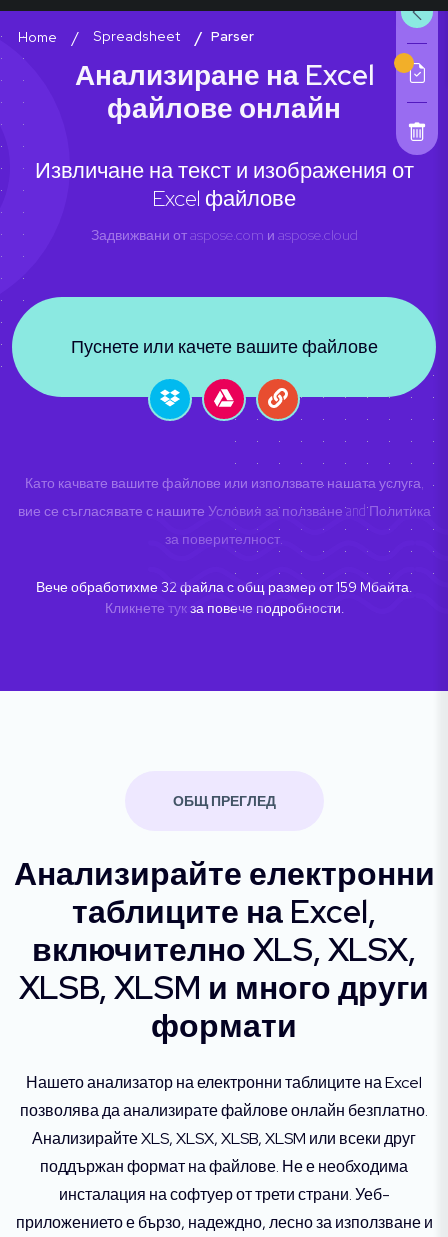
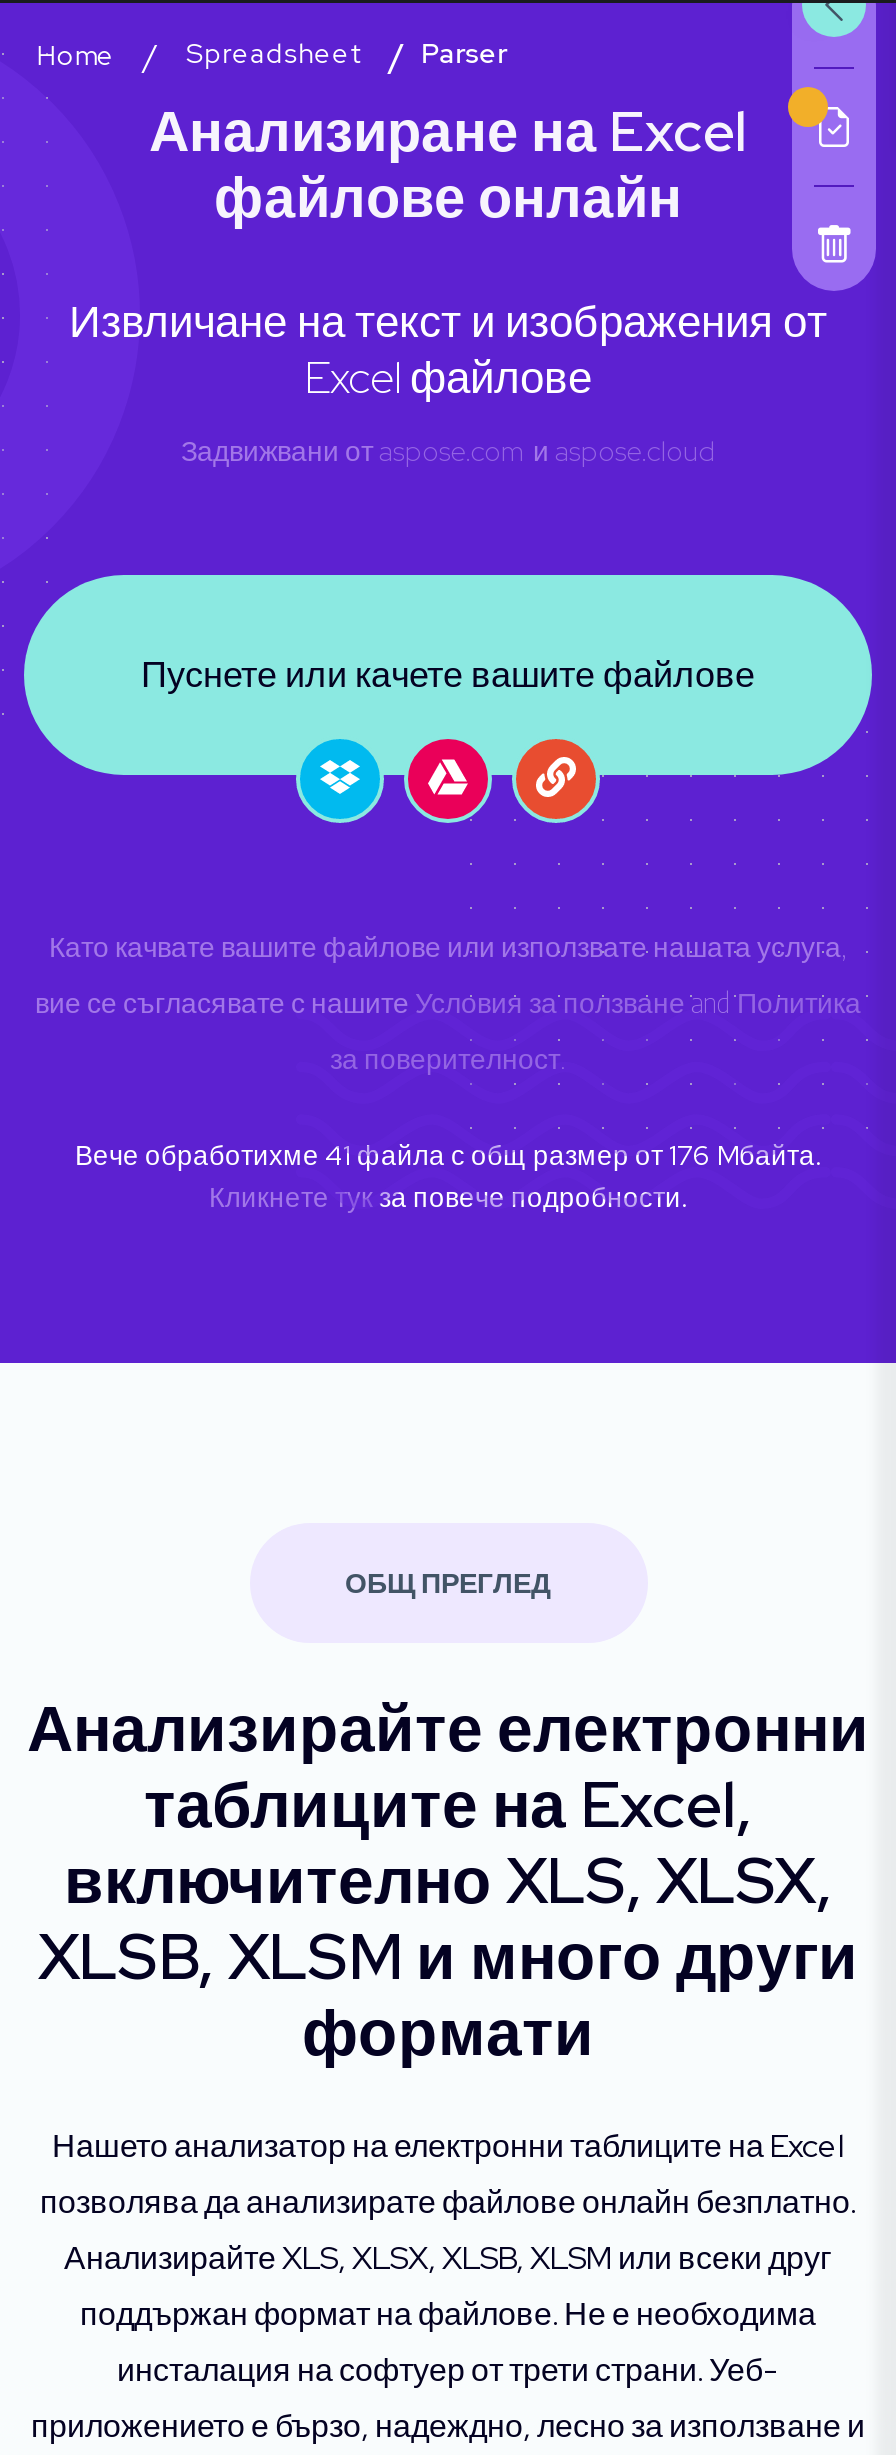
- Вече обработихме 32 файла с общ размер от 159 Mбайта.
+ Вече обработихме 41 файла с общ размер от 176 Mбайта.
